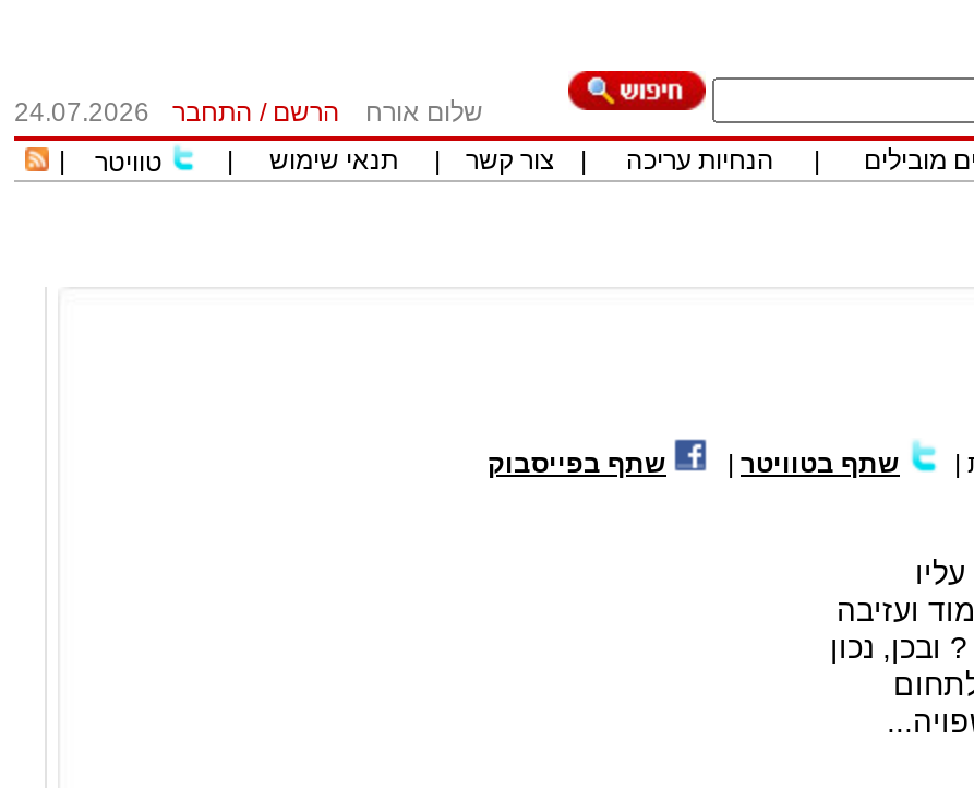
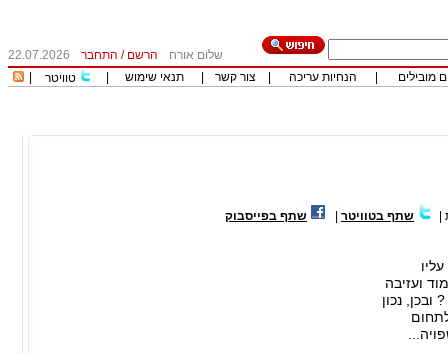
- שלום אורח הרשם / התחבר 24.07.2026
+ שלום אורח הרשם / התחבר 22.07.2026
